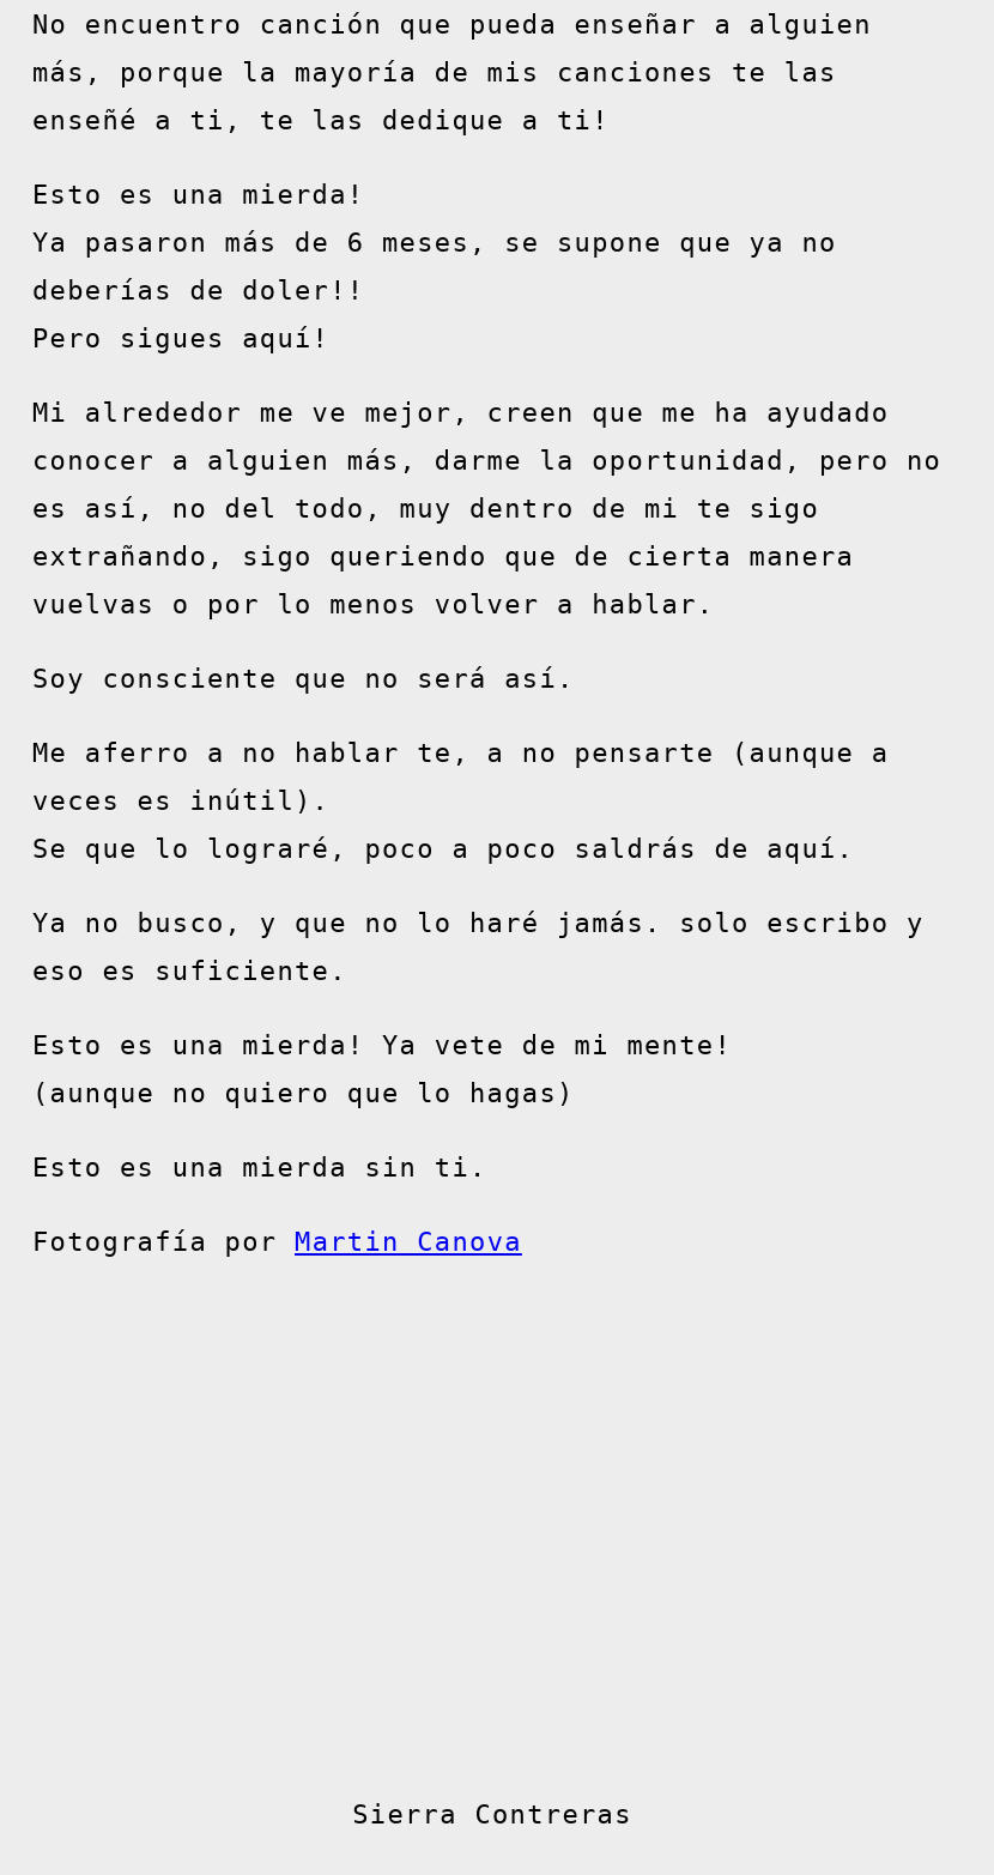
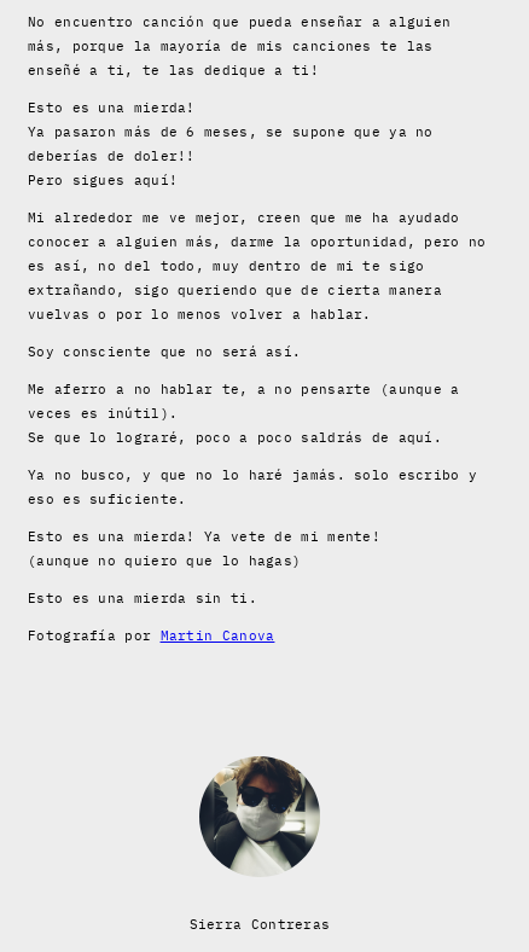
+ [image]
